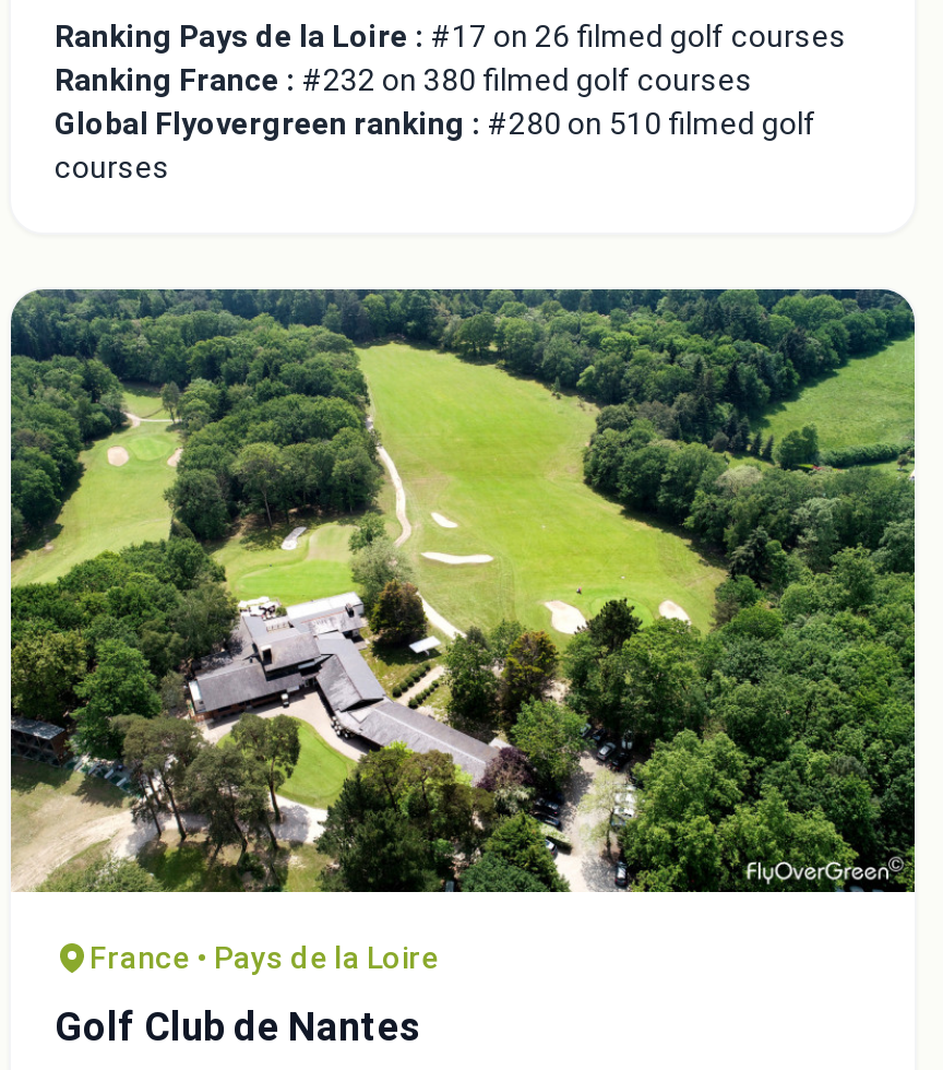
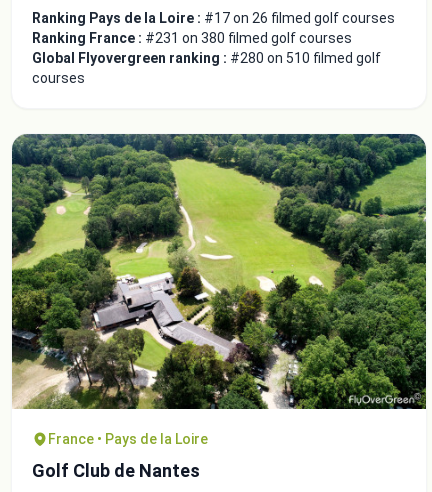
- Ranking France : #232 on 380 filmed golf courses
+ Ranking France : #231 on 380 filmed golf courses
